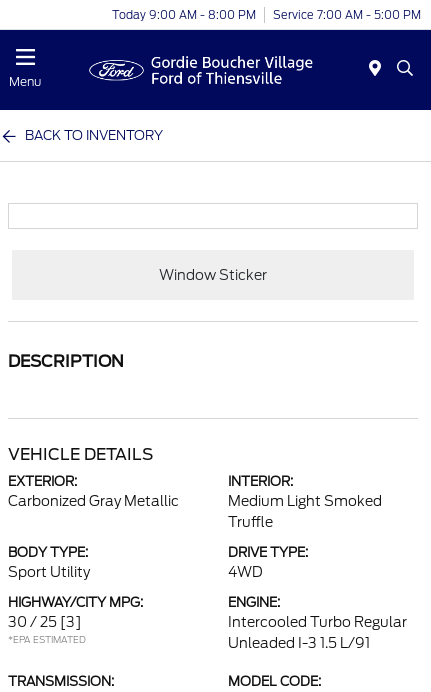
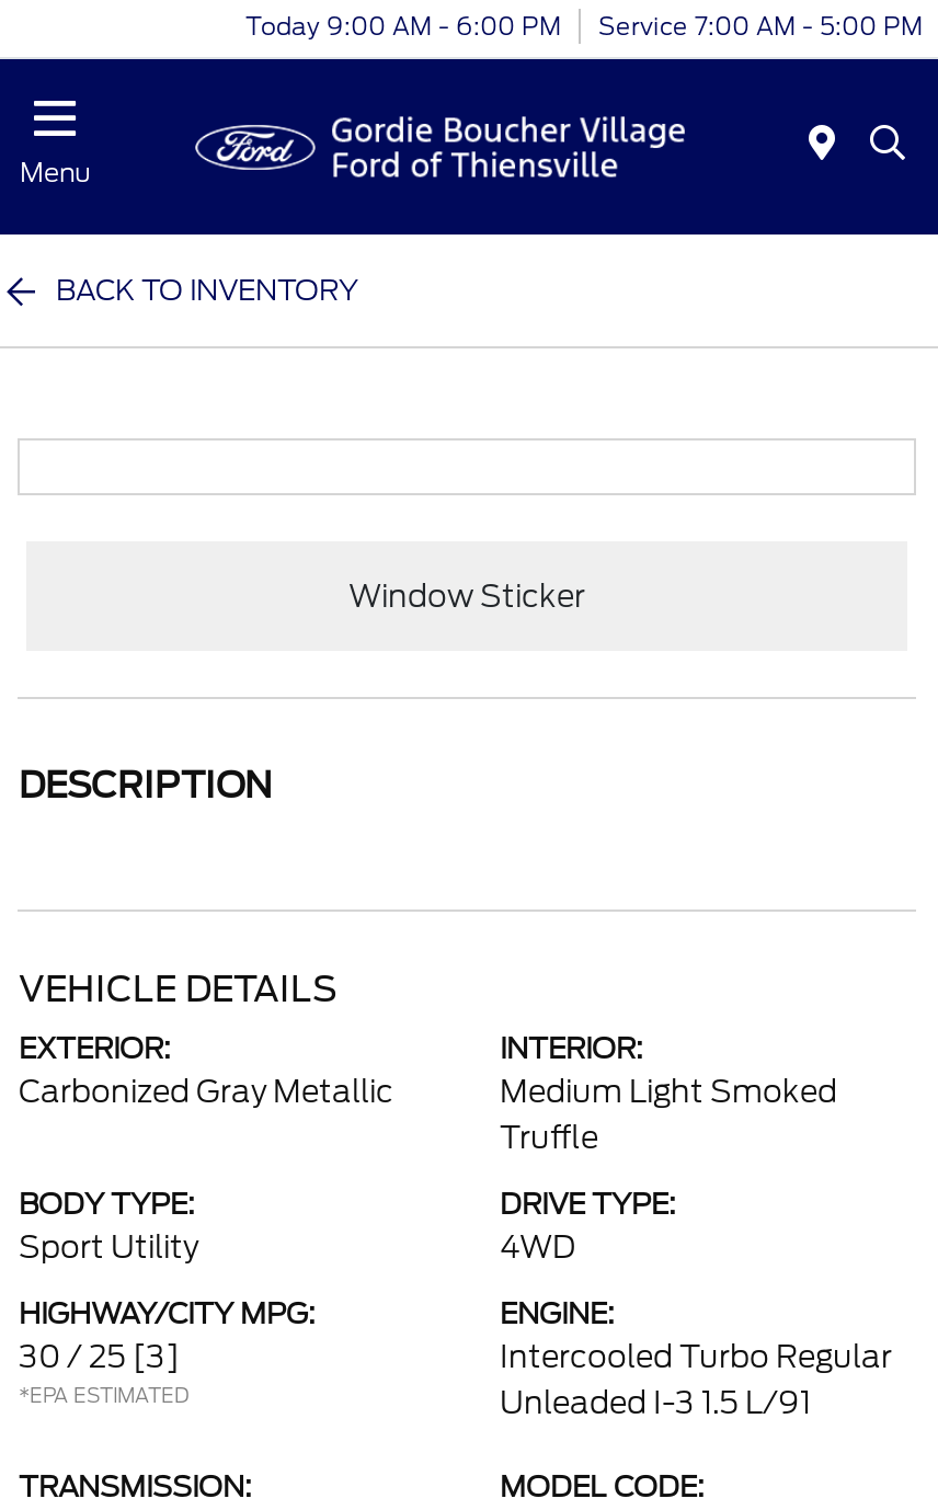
- Today 9:00 AM - 8:00 PM Service 7:00 AM - 5:00 PM
+ Today 9:00 AM - 6:00 PM Service 7:00 AM - 5:00 PM
